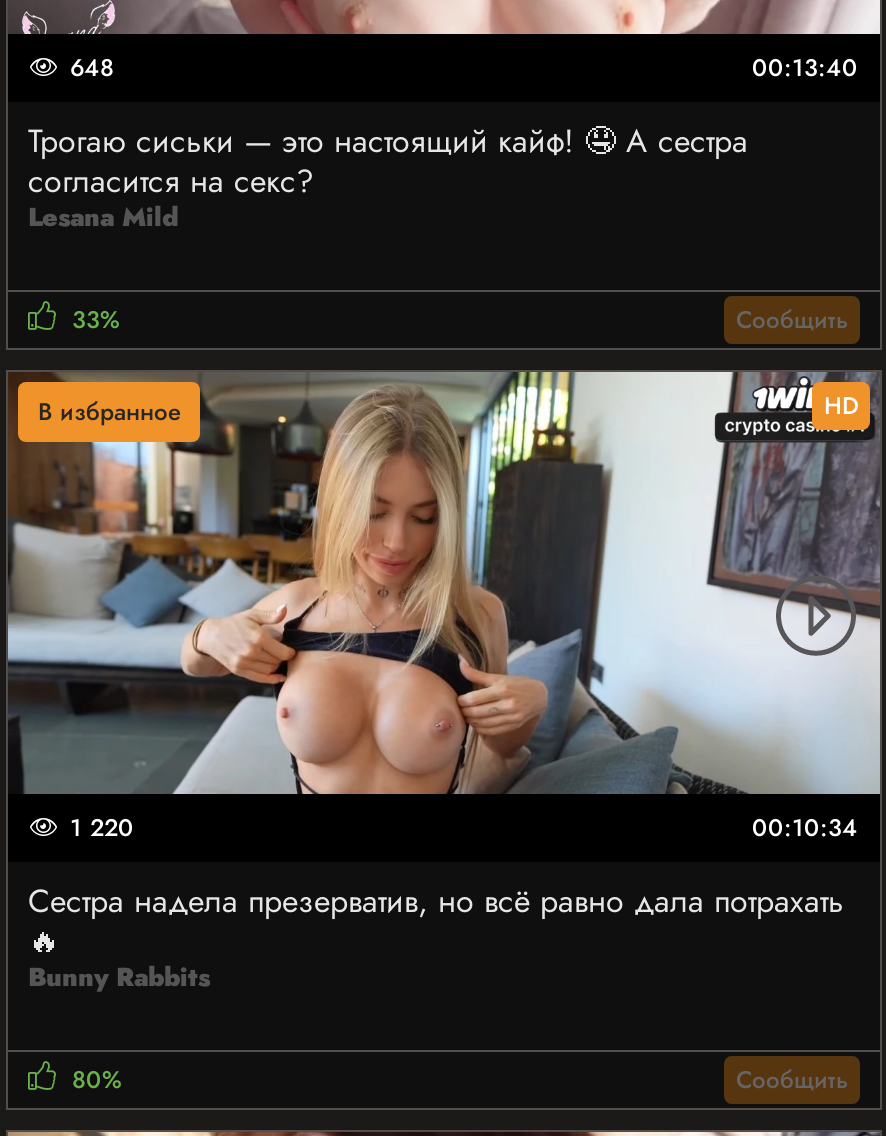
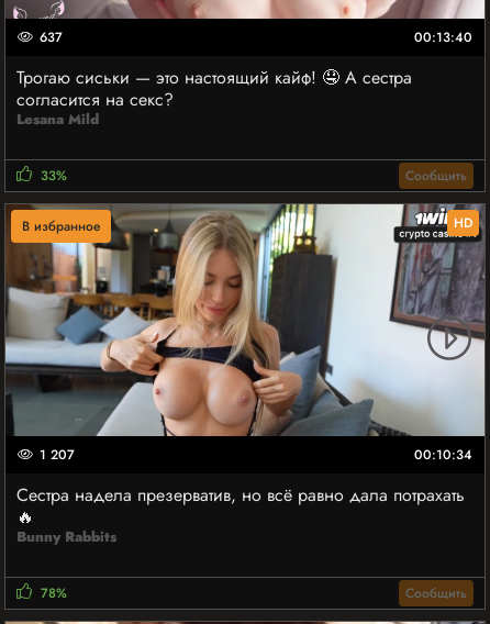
- 648
+ 637

- 1 220
+ 1 207

- 80%
+ 78%
